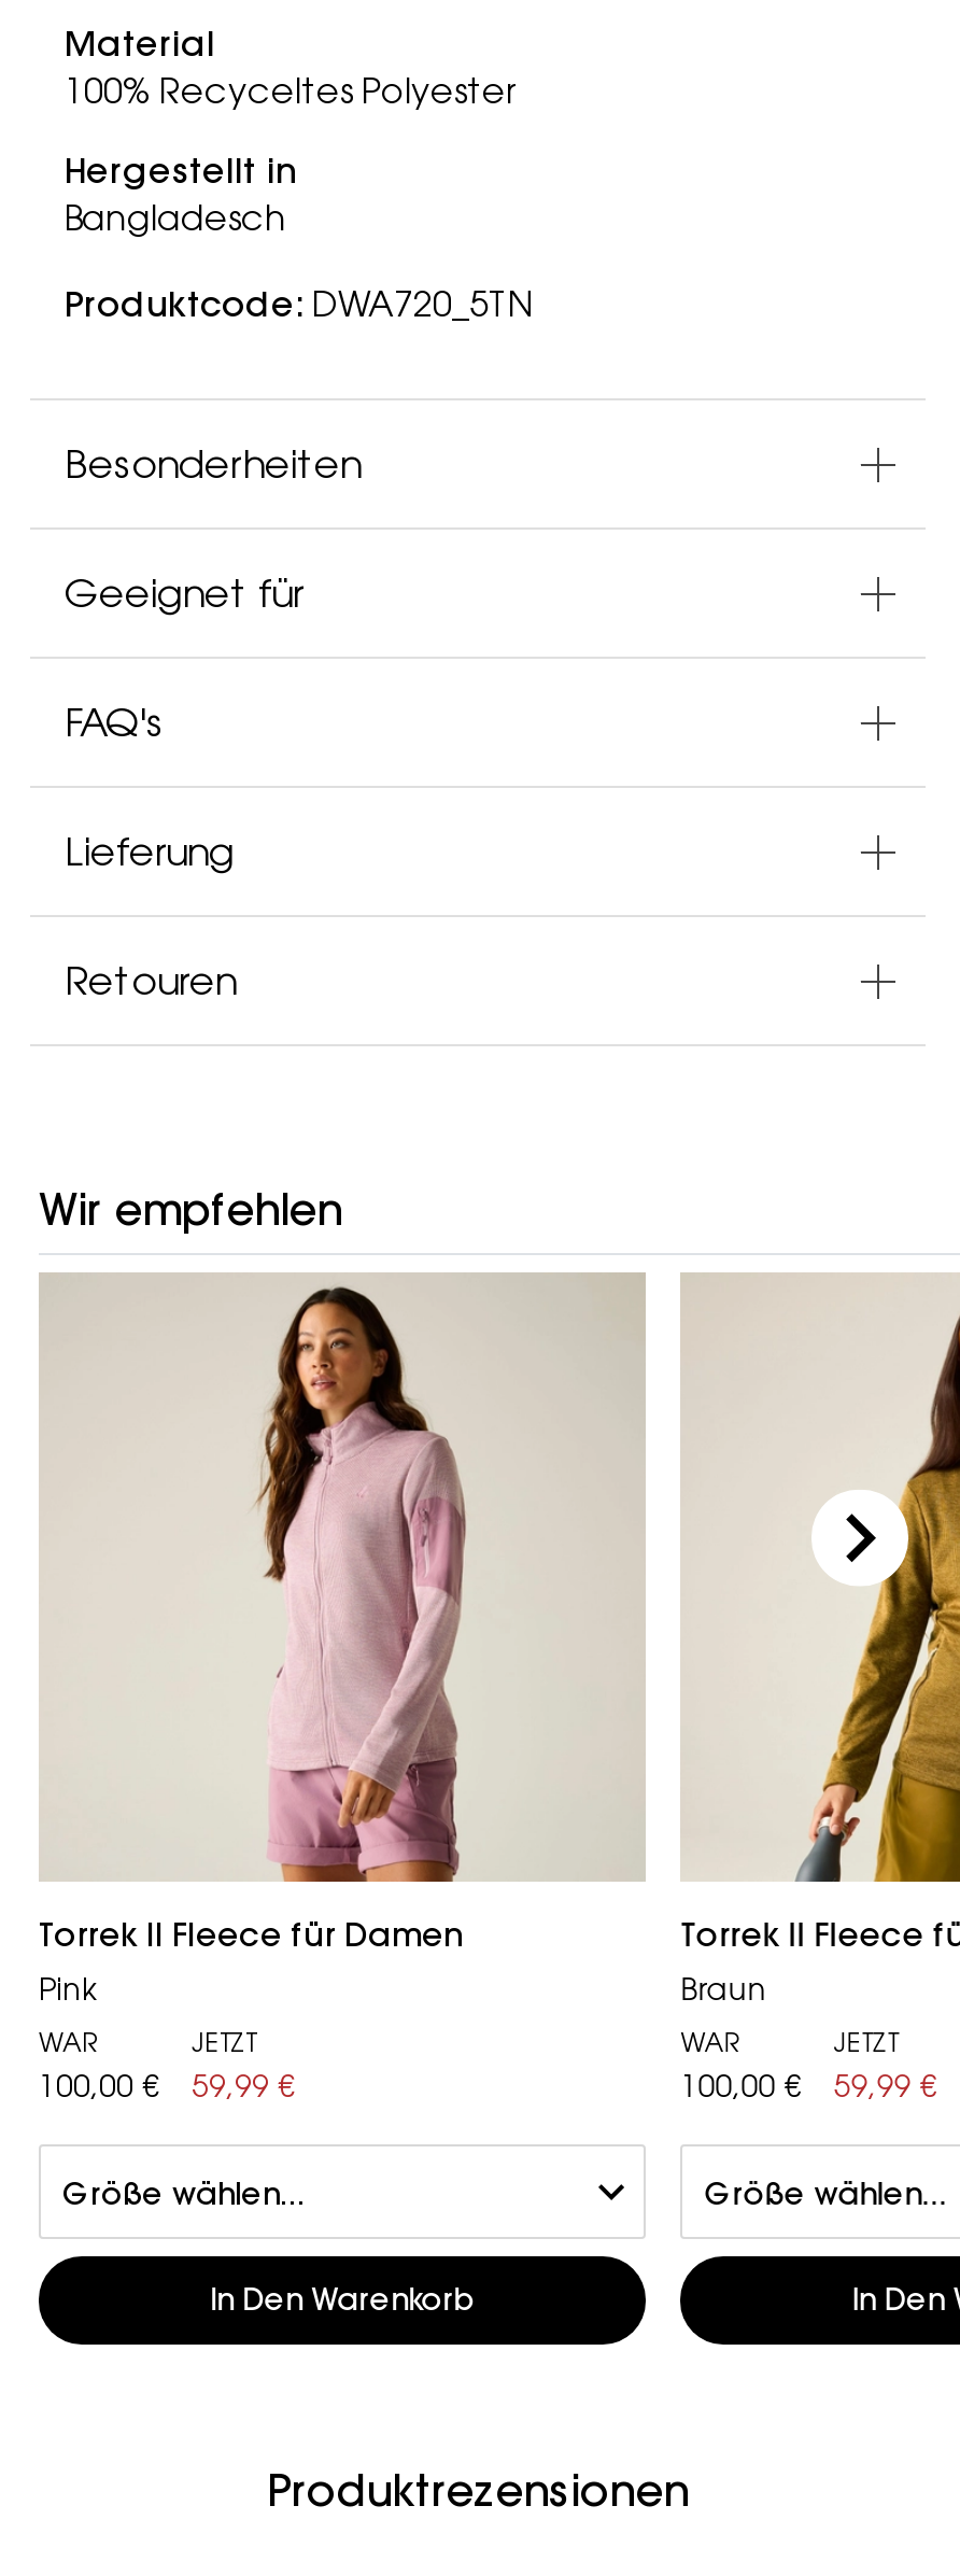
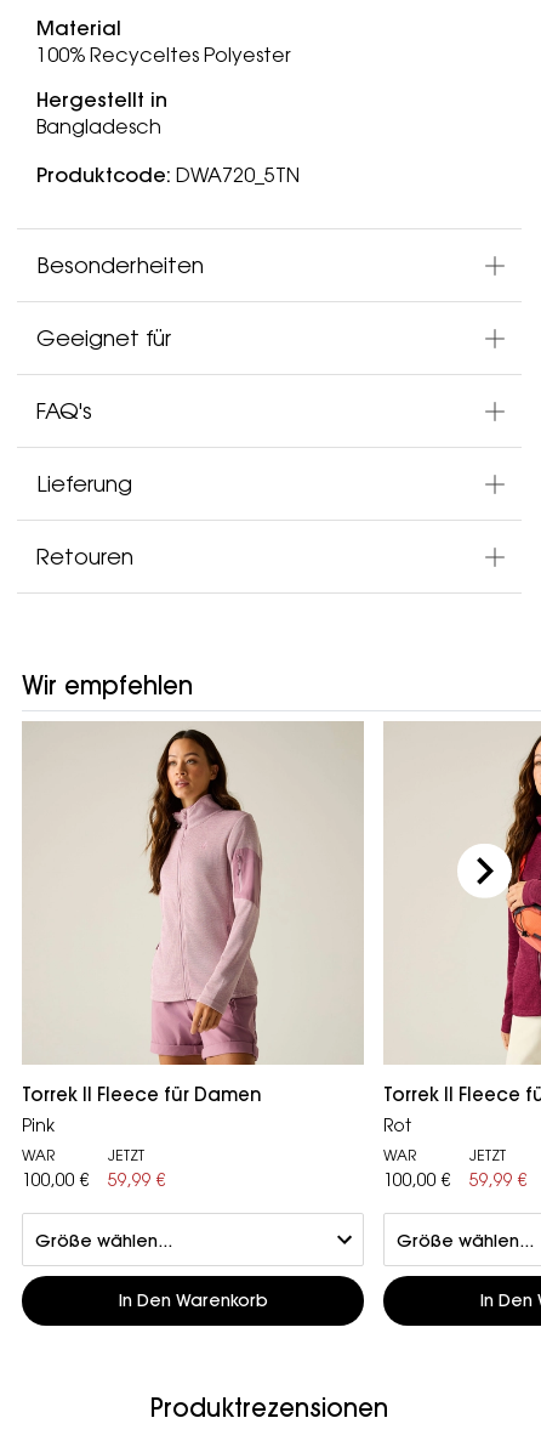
- [image]
+ [image]

- Braun
+ Rot
